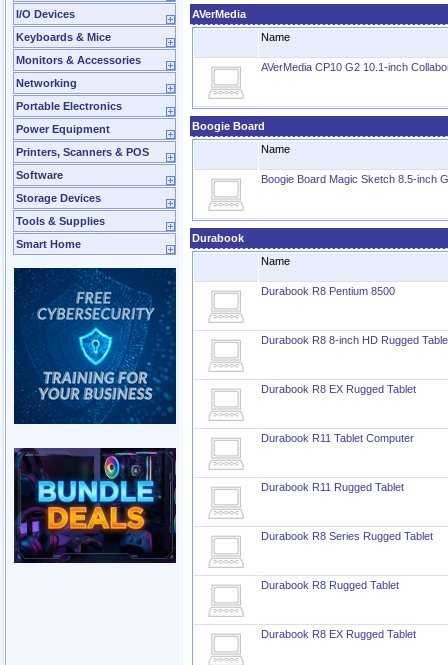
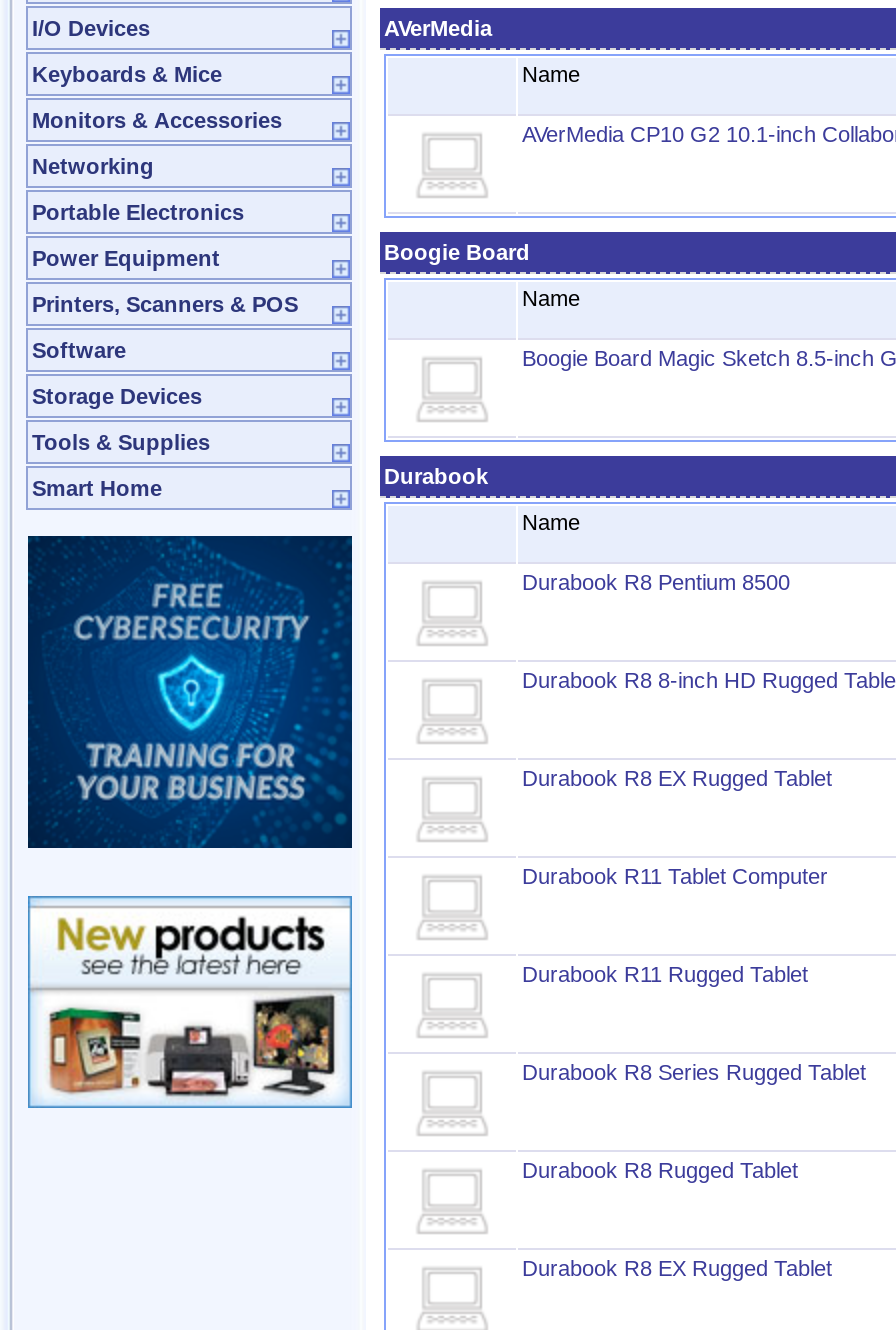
- [image]
+ [image]
